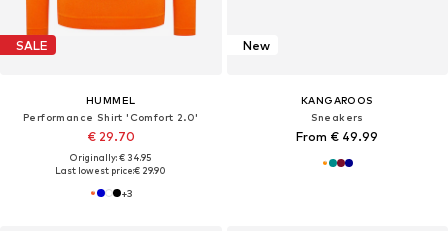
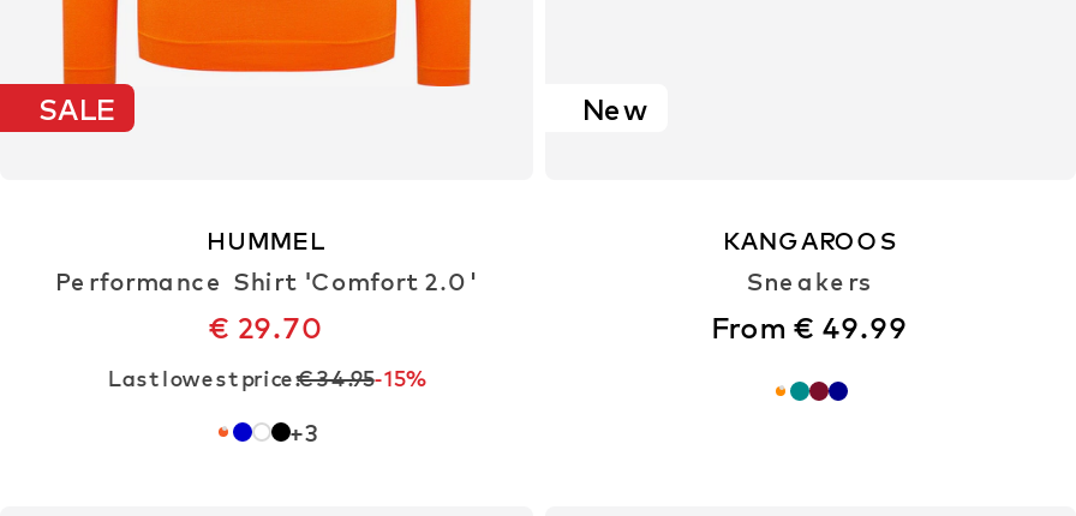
- Originally: € 34.95
- Last lowest price:€ 29.90
+ Last lowest price:€ 34.95-15%
